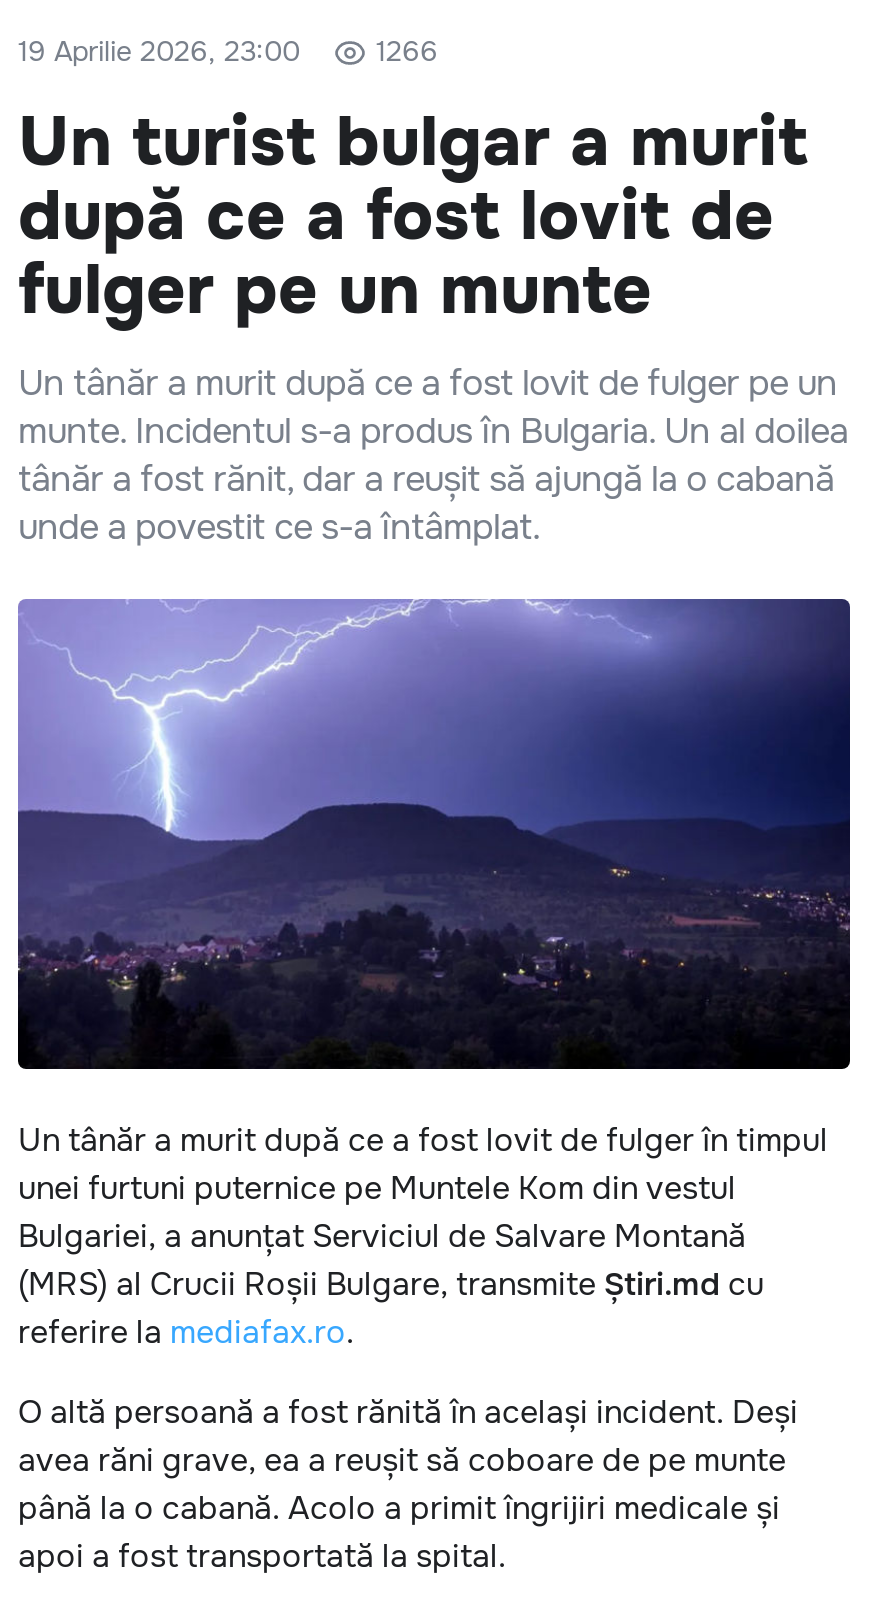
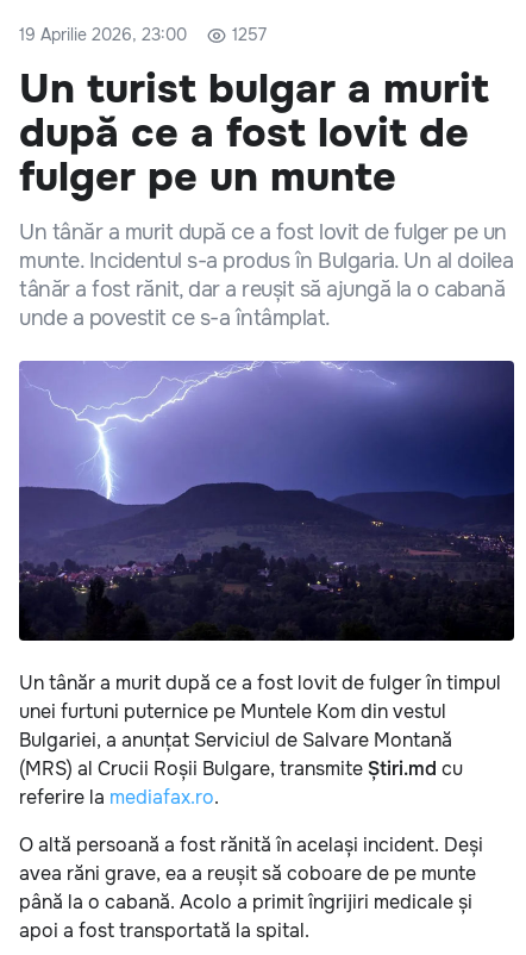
- 1266
+ 1257
